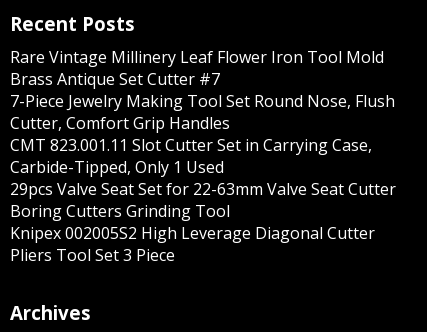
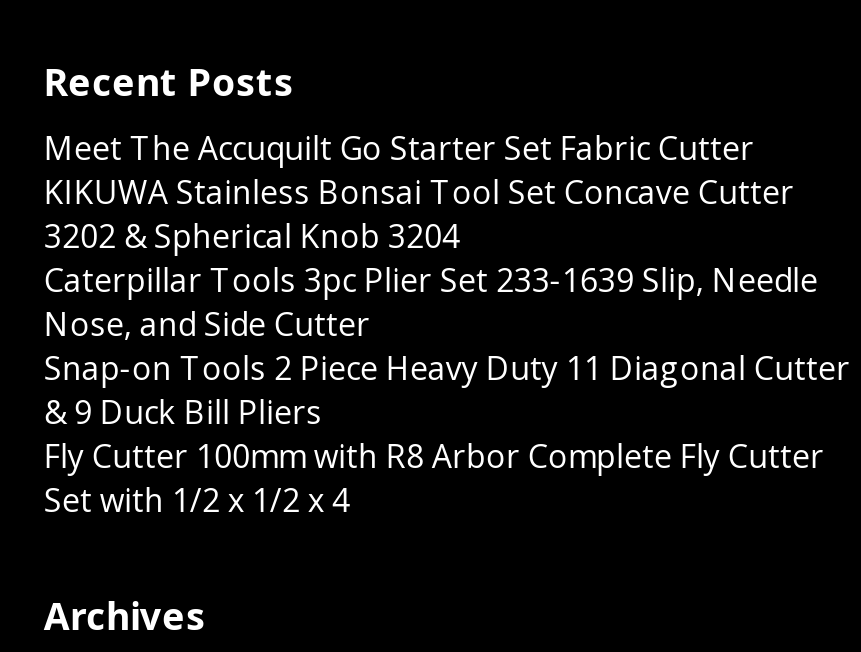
- Rare Vintage Millinery Leaf Flower Iron Tool Mold
- Brass Antique Set Cutter #7
- 7-Piece Jewelry Making Tool Set Round Nose, Flush
- Cutter, Comfort Grip Handles
- CMT 823.001.11 Slot Cutter Set in Carrying Case,
- Carbide-Tipped, Only 1 Used
- 29pcs Valve Seat Set for 22-63mm Valve Seat Cutter
- Boring Cutters Grinding Tool
- Knipex 002005S2 High Leverage Diagonal Cutter
- Pliers Tool Set 3 Piece
+ Meet The Accuquilt Go Starter Set Fabric Cutter
+ KIKUWA Stainless Bonsai Tool Set Concave Cutter
+ 3202 & Spherical Knob 3204
+ Caterpillar Tools 3pc Plier Set 233-1639 Slip, Needle
+ Nose, and Side Cutter
+ Snap-on Tools 2 Piece Heavy Duty 11 Diagonal Cutter
+ & 9 Duck Bill Pliers
+ Fly Cutter 100mm with R8 Arbor Complete Fly Cutter
+ Set with 1/2 x 1/2 x 4
